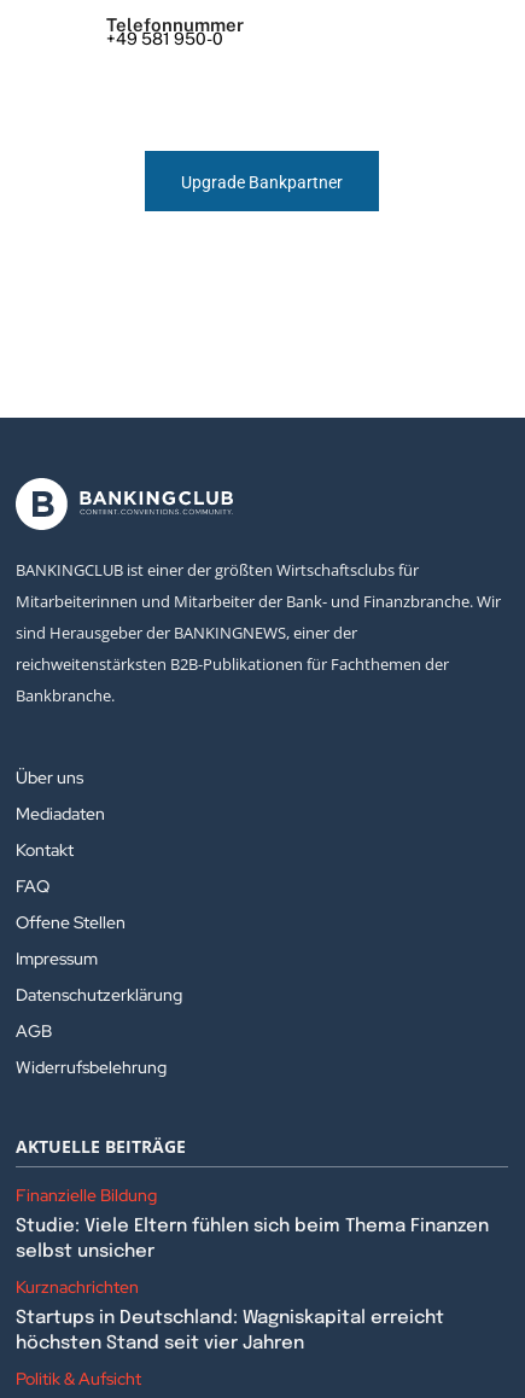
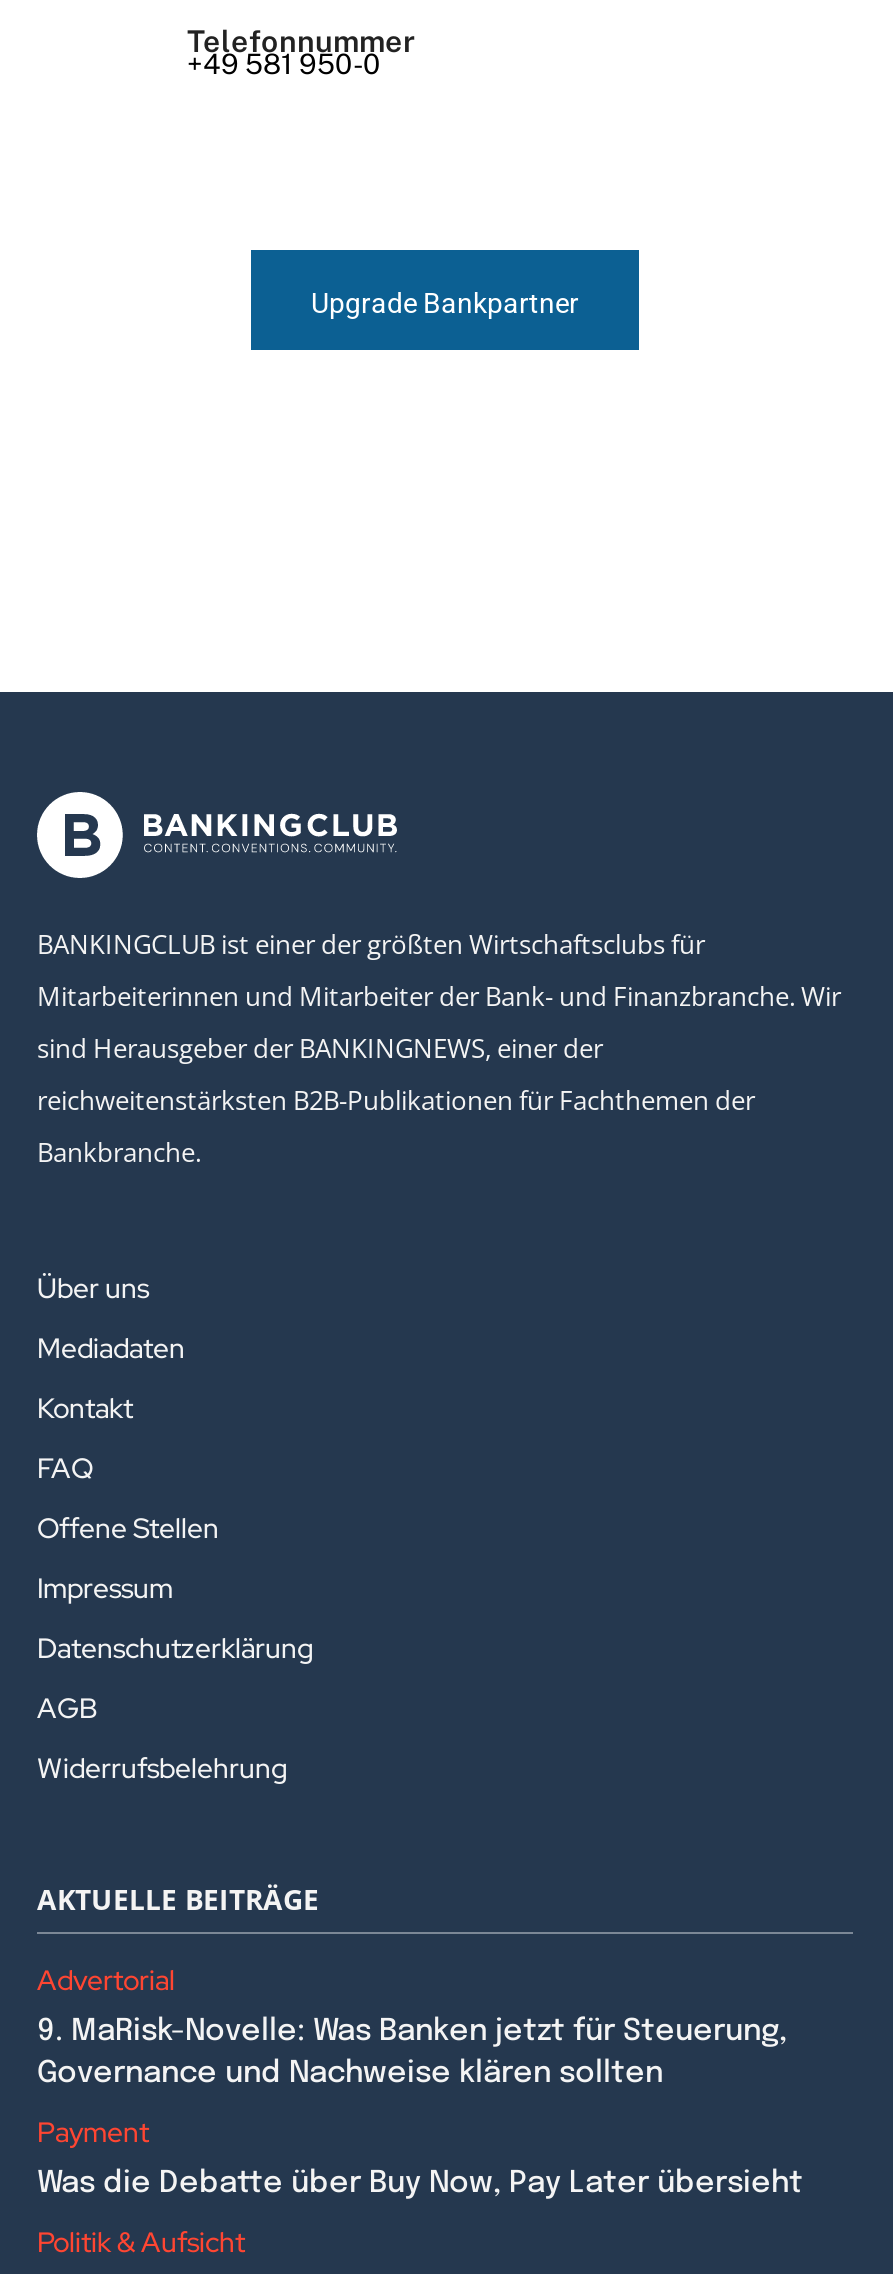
- Finanzielle Bildung
+ Advertorial

- Studie: Viele Eltern fühlen sich beim Thema Finanzen
- selbst unsicher
+ 9. MaRisk-Novelle: Was Banken jetzt für Steuerung,
+ Governance und Nachweise klären sollten

- Kurznachrichten
+ Payment

- Startups in Deutschland: Wagniskapital erreicht
- höchsten Stand seit vier Jahren
+ Was die Debatte über Buy Now, Pay Later übersieht
